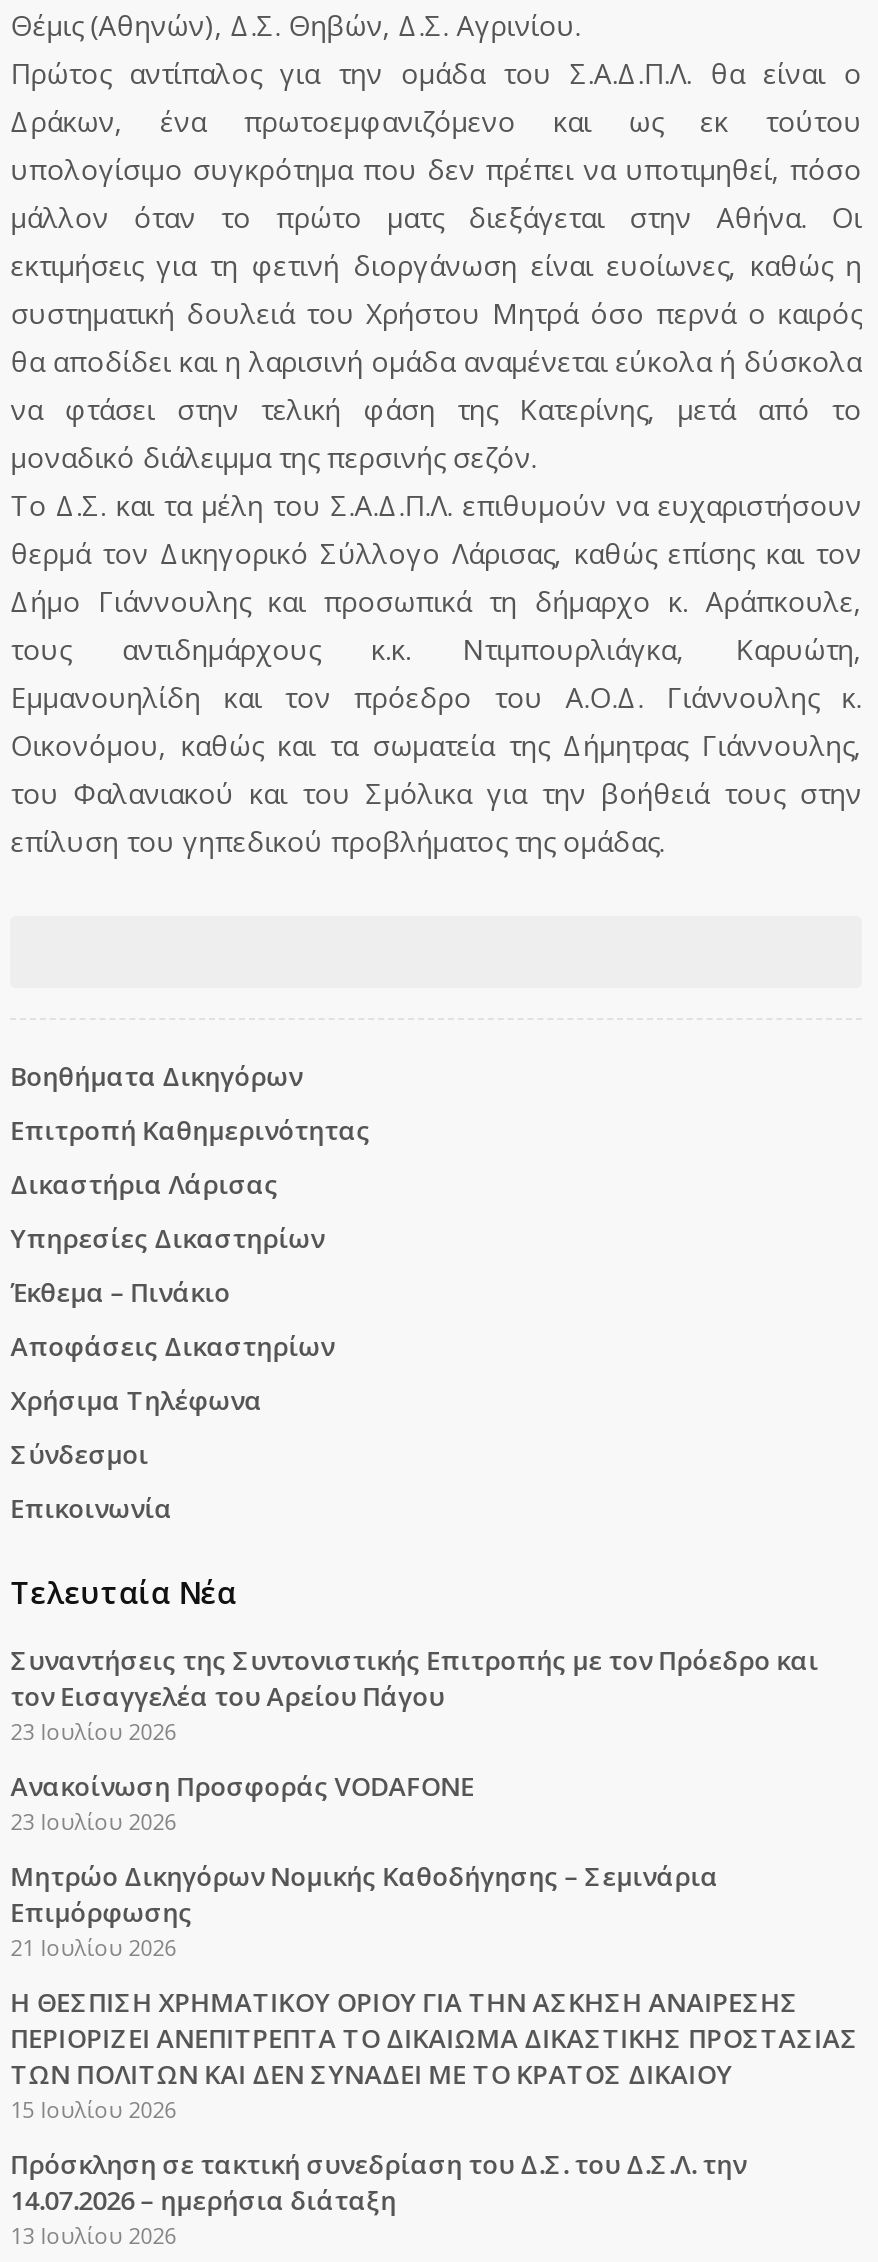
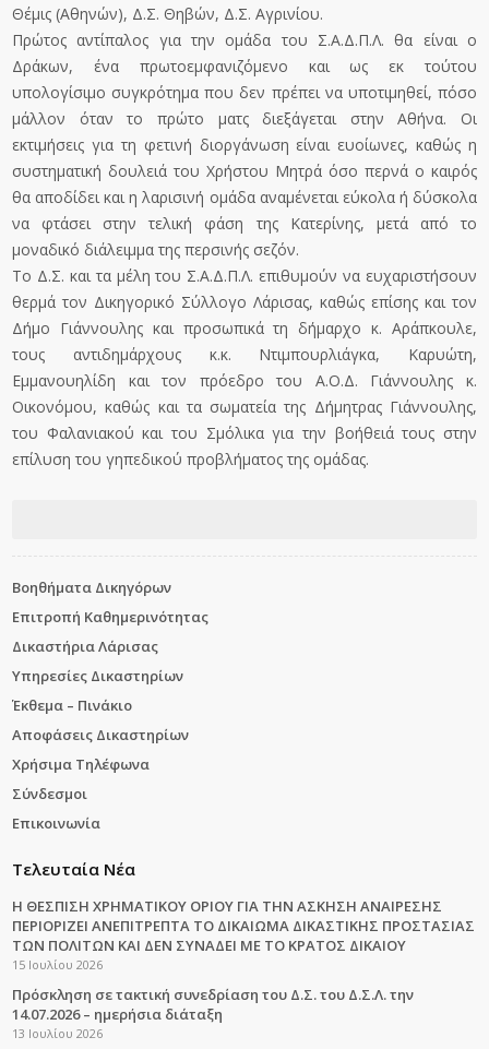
- Συναντήσεις της Συντονιστικής Επιτροπής με τον Πρόεδρο και
- τον Εισαγγελέα του Αρείου Πάγου
- 23 Ιουλίου 2026
- Ανακοίνωση Προσφοράς VODAFONE
- 23 Ιουλίου 2026
- Μητρώο Δικηγόρων Νομικής Καθοδήγησης – Σεμινάρια
- Επιμόρφωσης
- 21 Ιουλίου 2026
